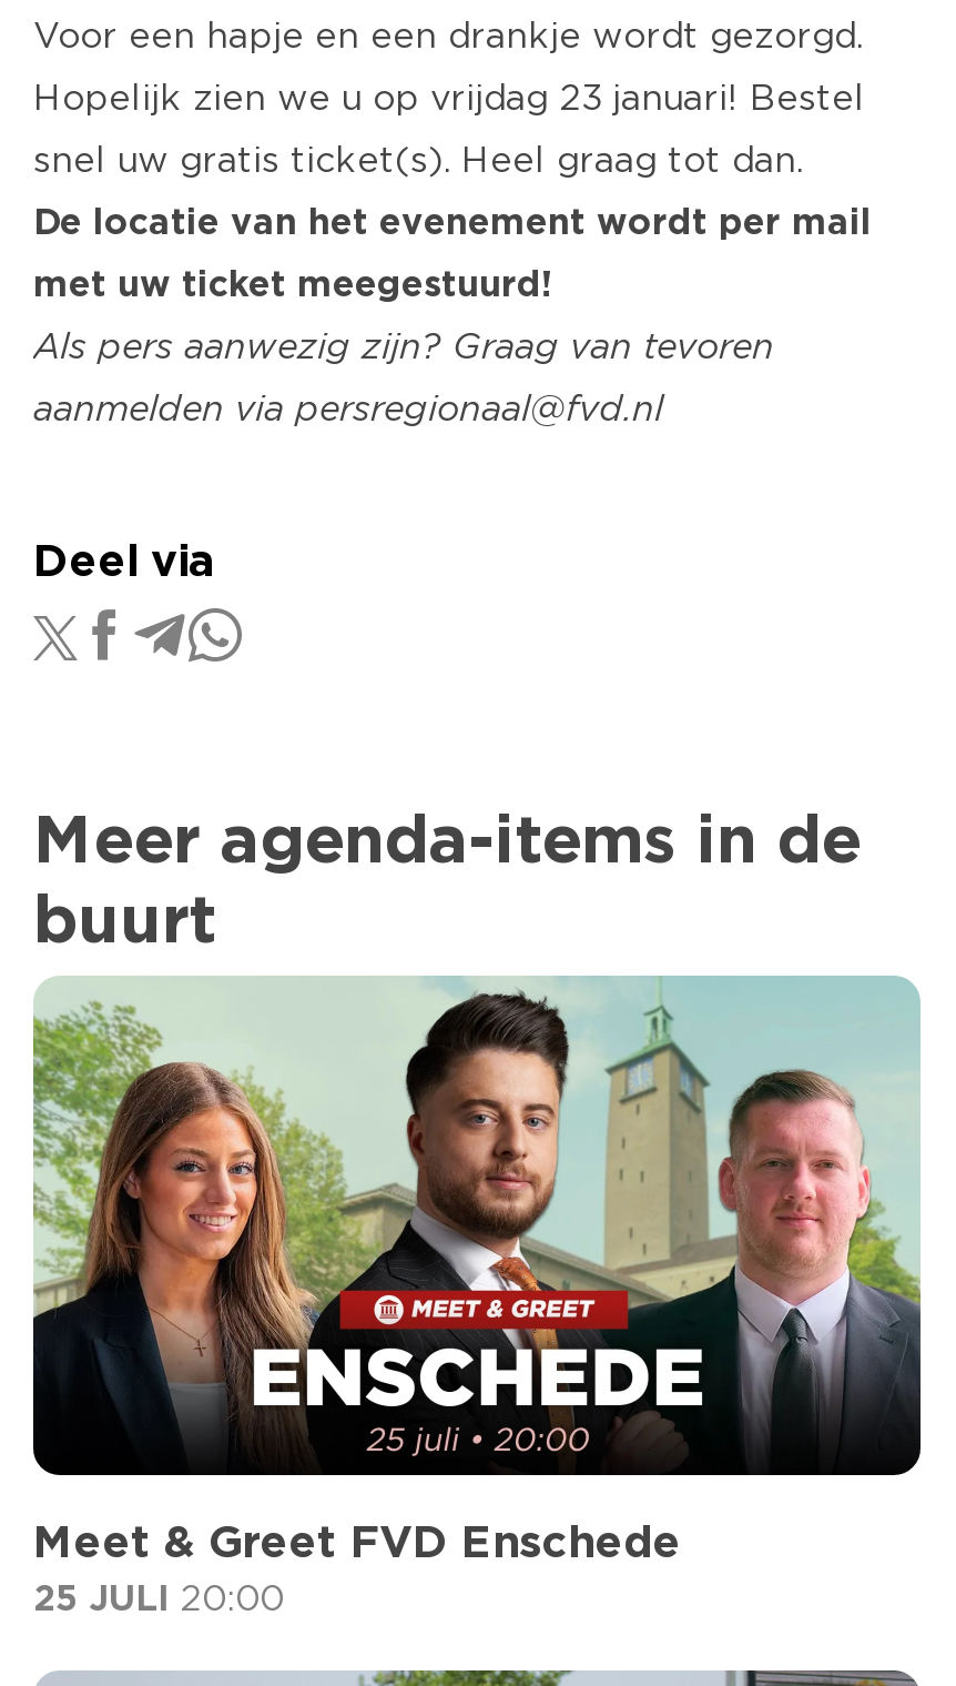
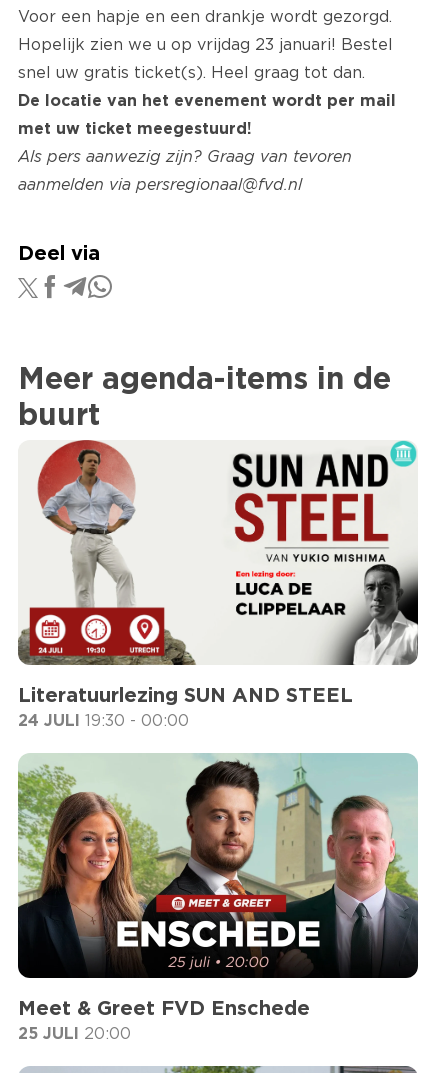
+ [image]
+ Literatuurlezing SUN AND STEEL
+ 24 JULI 19:30 - 00:00

+ [image]
